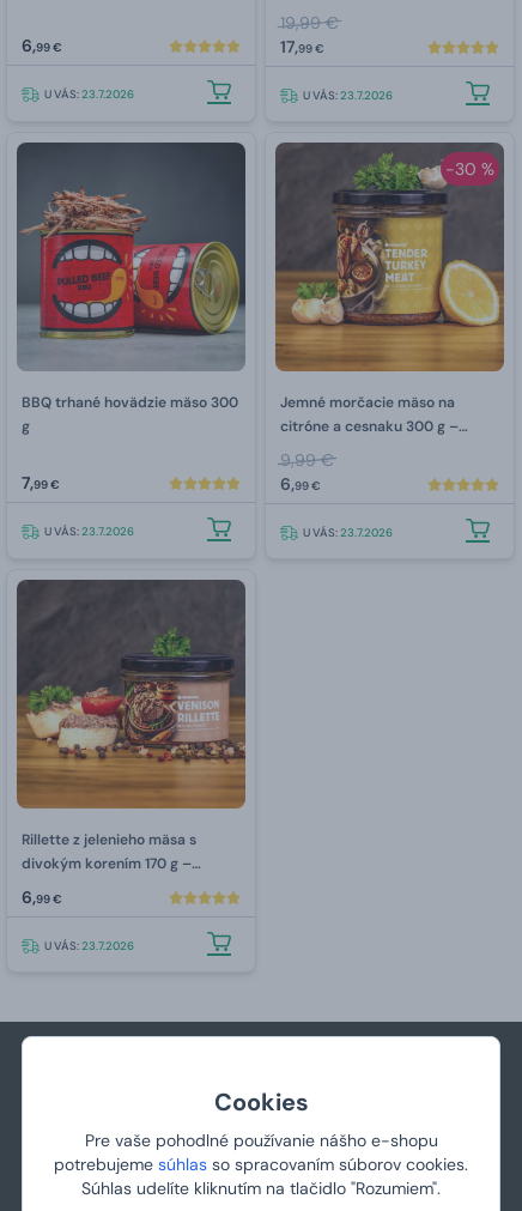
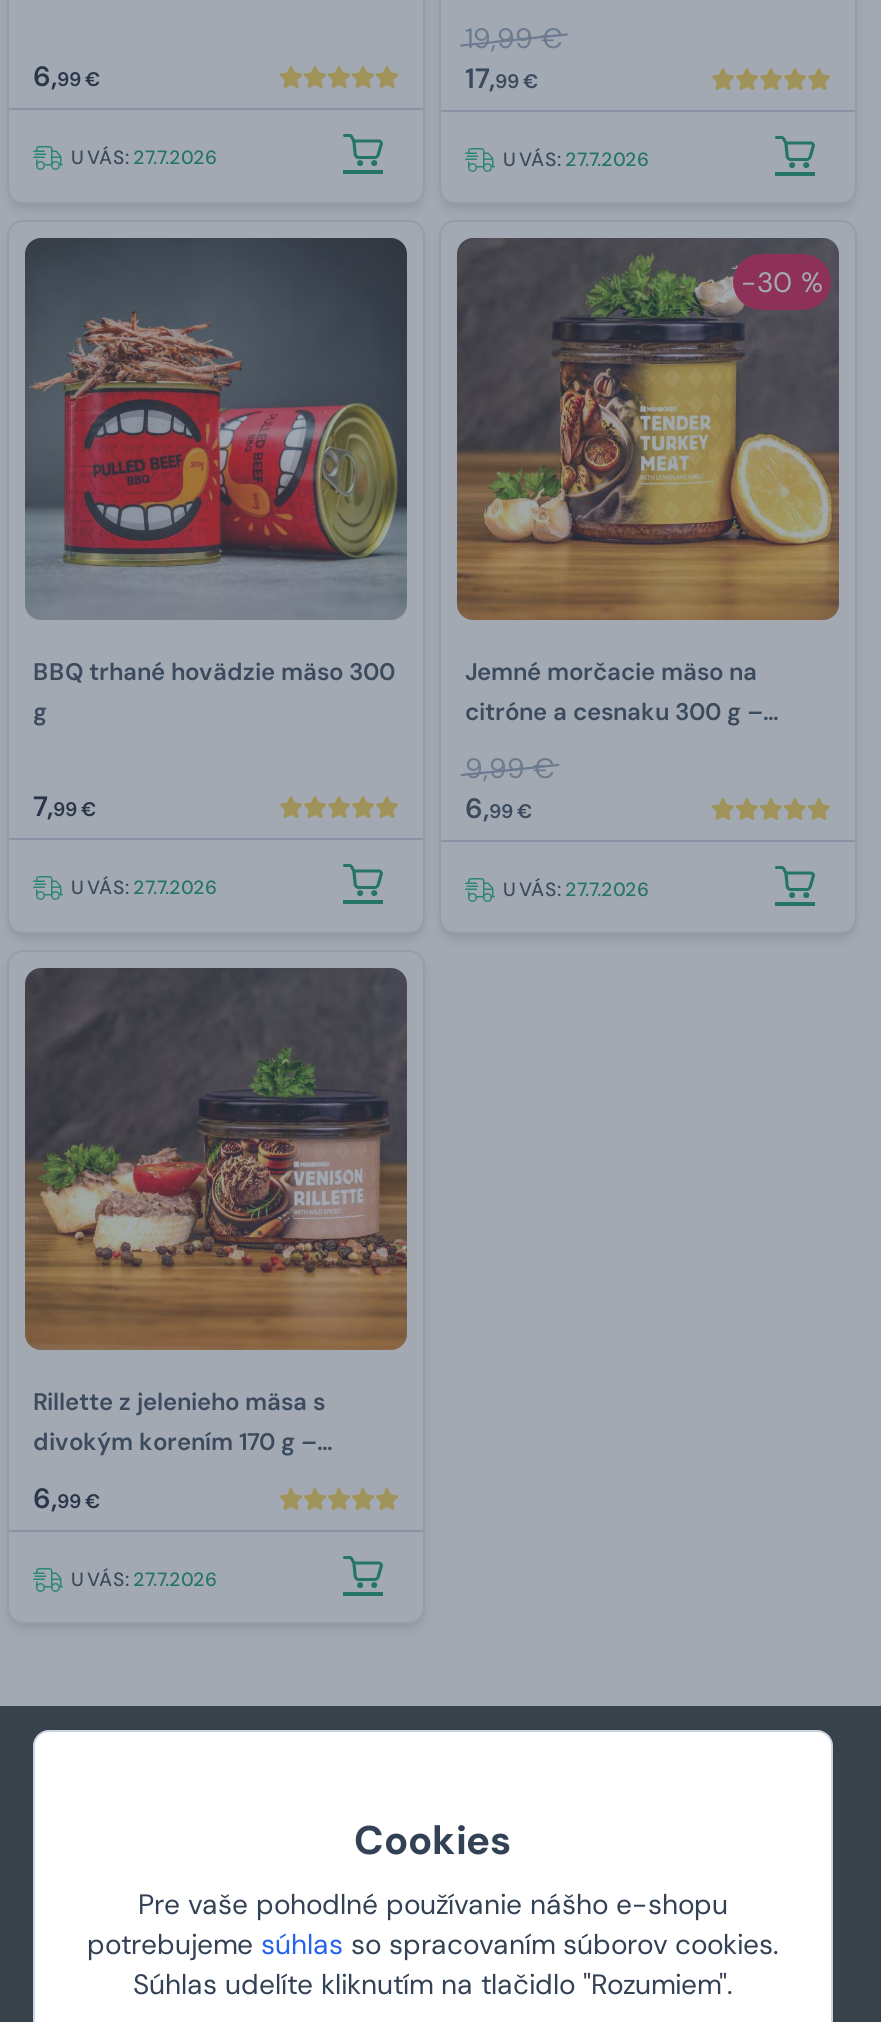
- U VÁS: 23.7.2026
+ U VÁS: 27.7.2026

- U VÁS: 23.7.2026
+ U VÁS: 27.7.2026

- U VÁS: 23.7.2026
+ U VÁS: 27.7.2026

- U VÁS: 23.7.2026
+ U VÁS: 27.7.2026

- U VÁS: 23.7.2026
+ U VÁS: 27.7.2026
